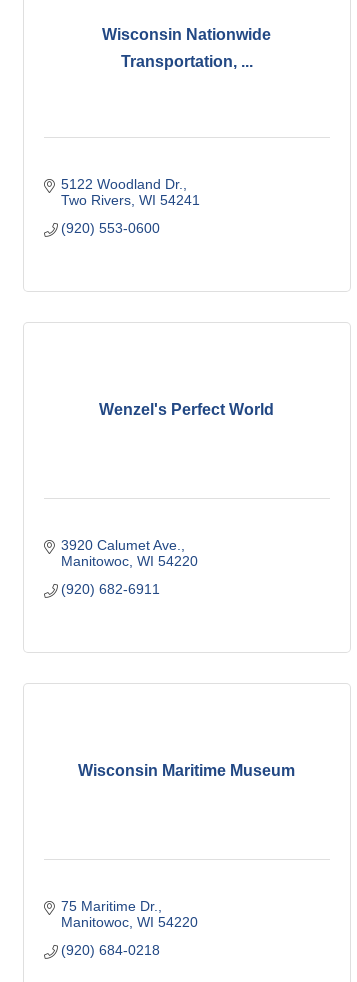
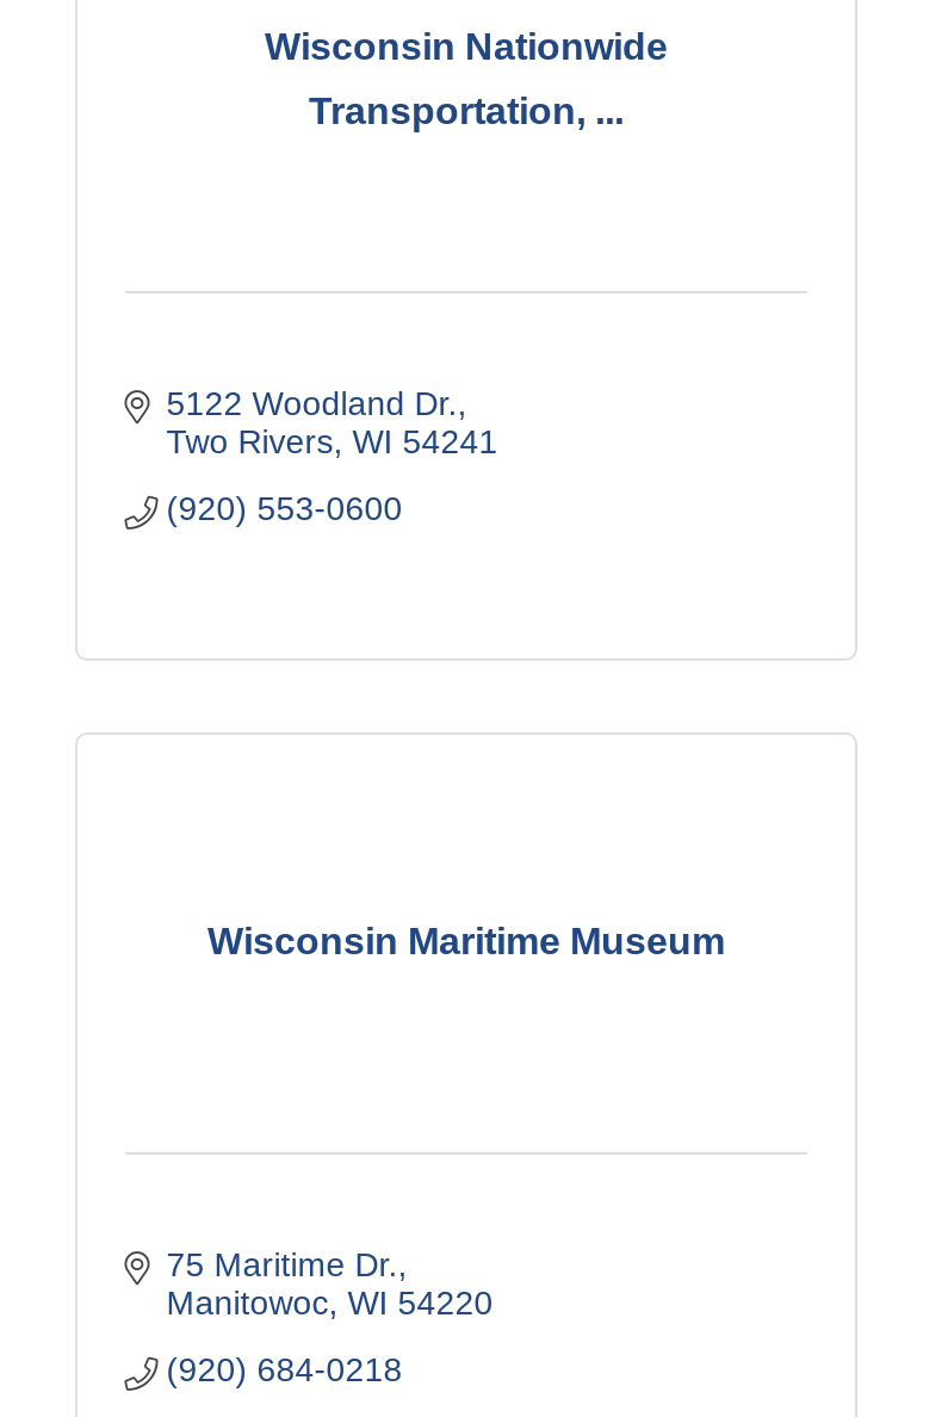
- Wenzel's Perfect World

- 3920 Calumet Ave.
- Manitowoc WI 54220
- (920) 682-6911
